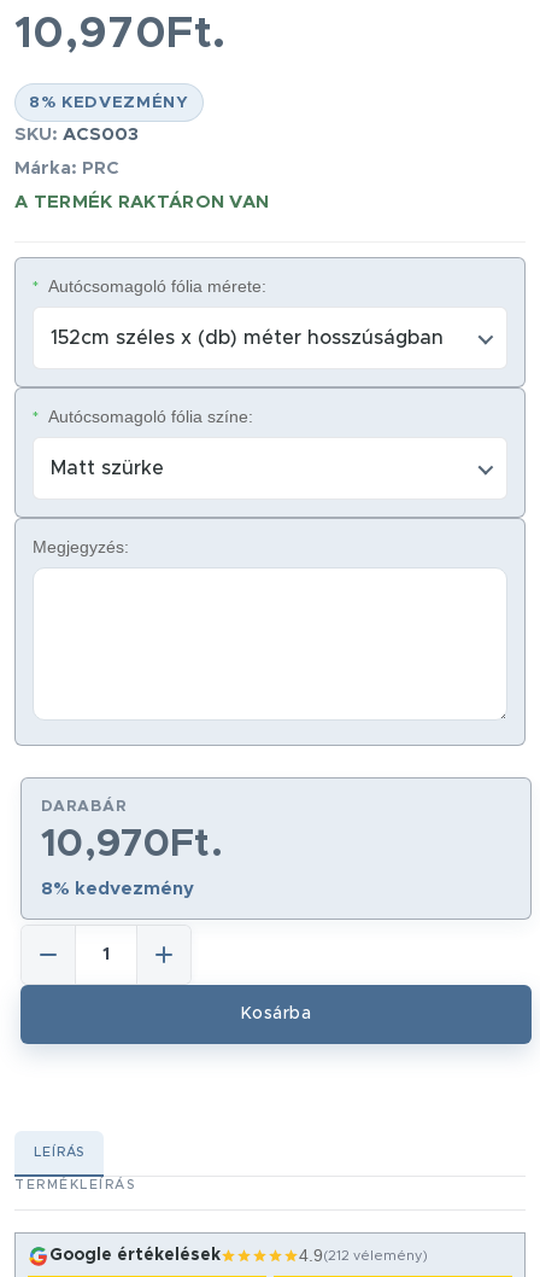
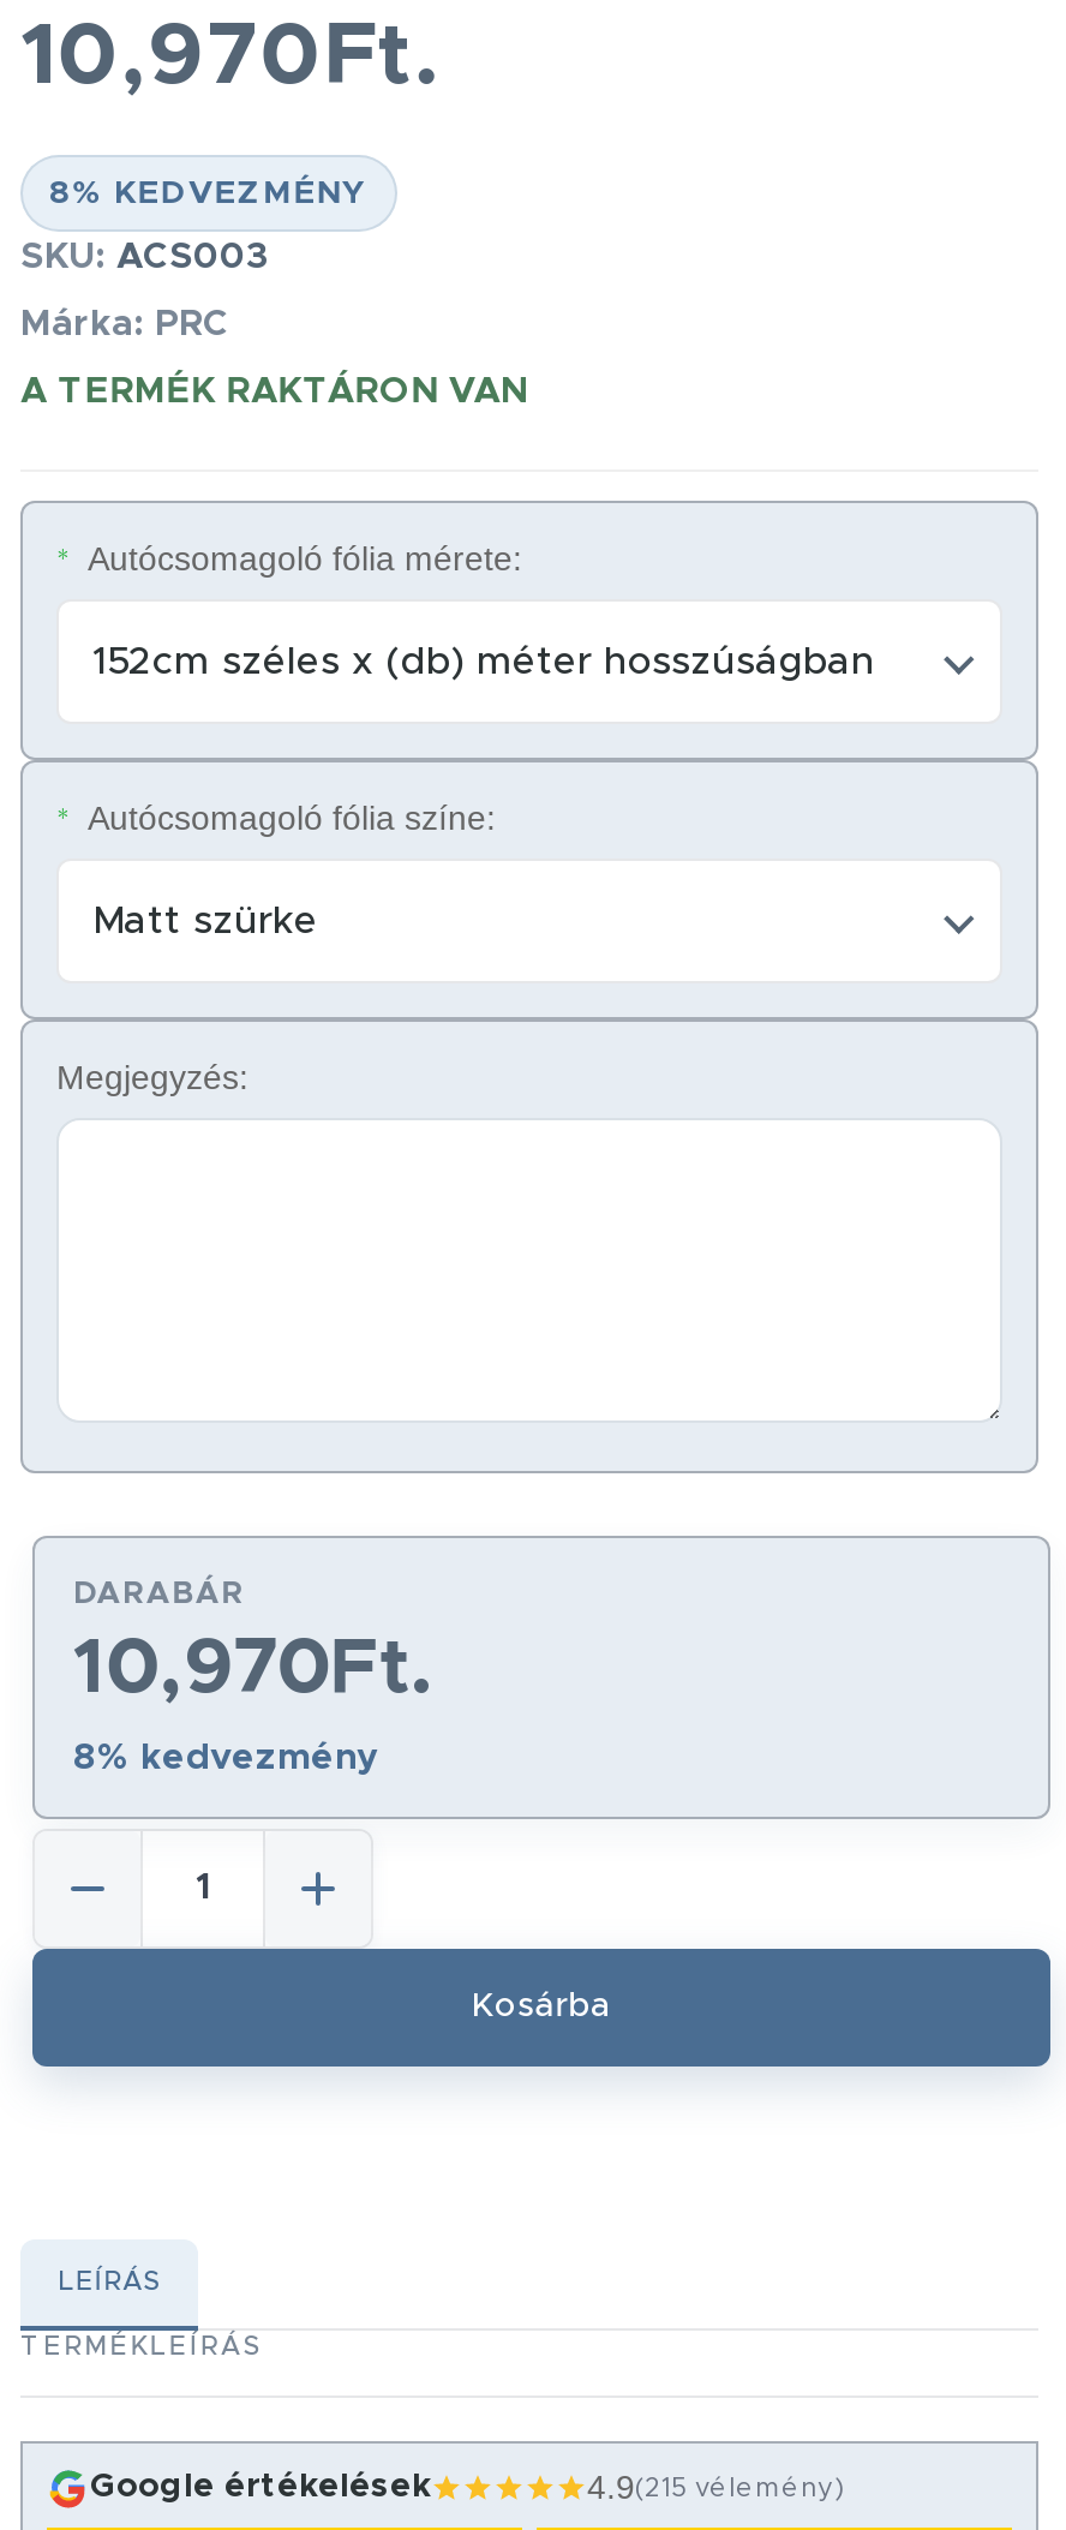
- 4.9(212 vélemény)
+ 4.9(215 vélemény)
